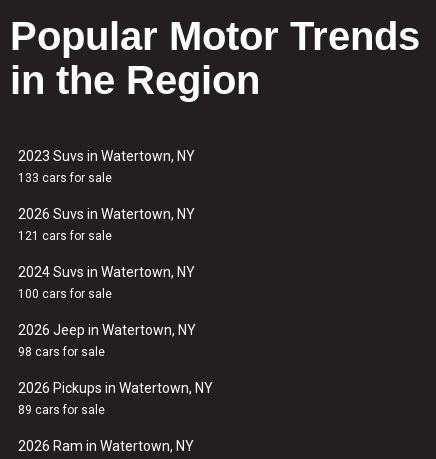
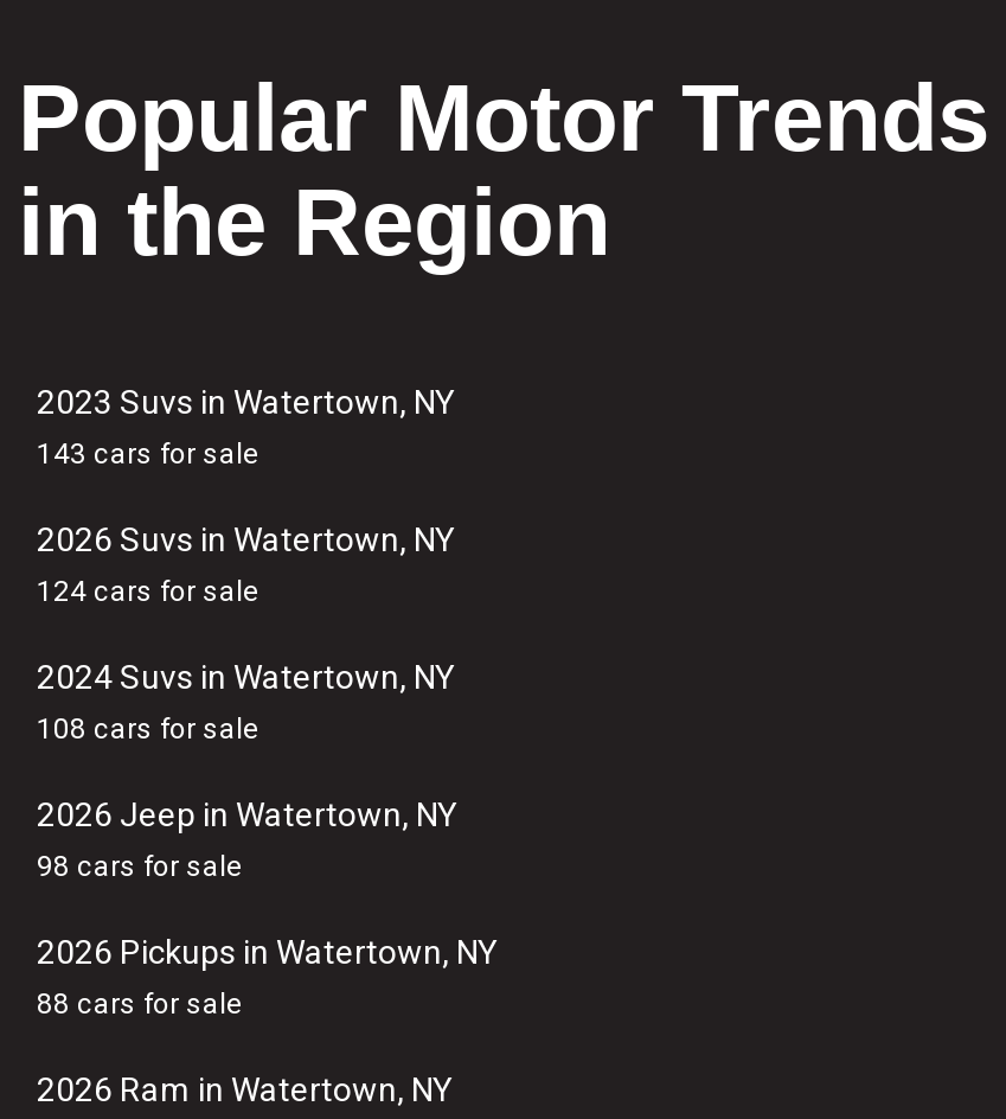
- 133 cars for sale
+ 143 cars for sale

- 121 cars for sale
+ 124 cars for sale

- 100 cars for sale
+ 108 cars for sale

- 89 cars for sale
+ 88 cars for sale
